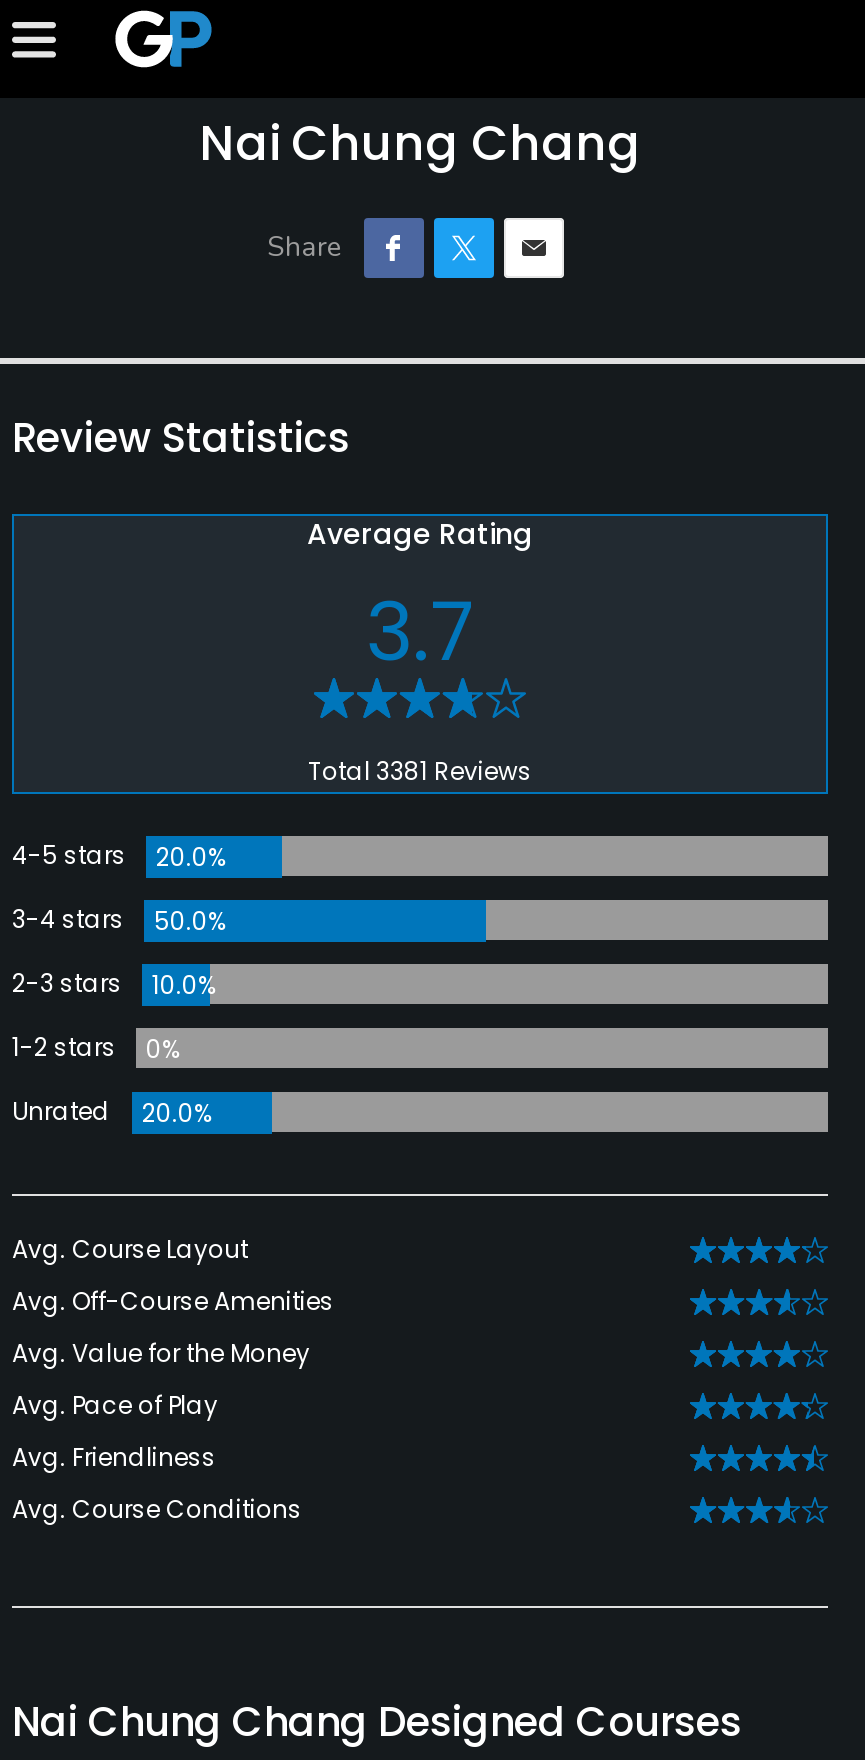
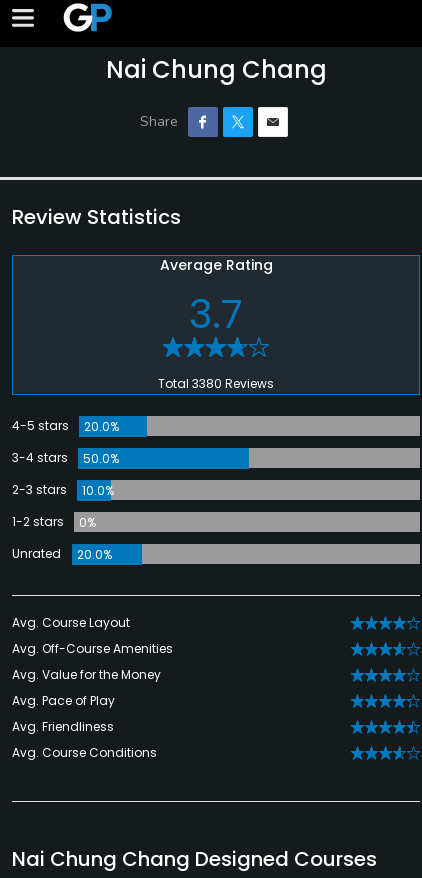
- Total 3381 Reviews
+ Total 3380 Reviews
